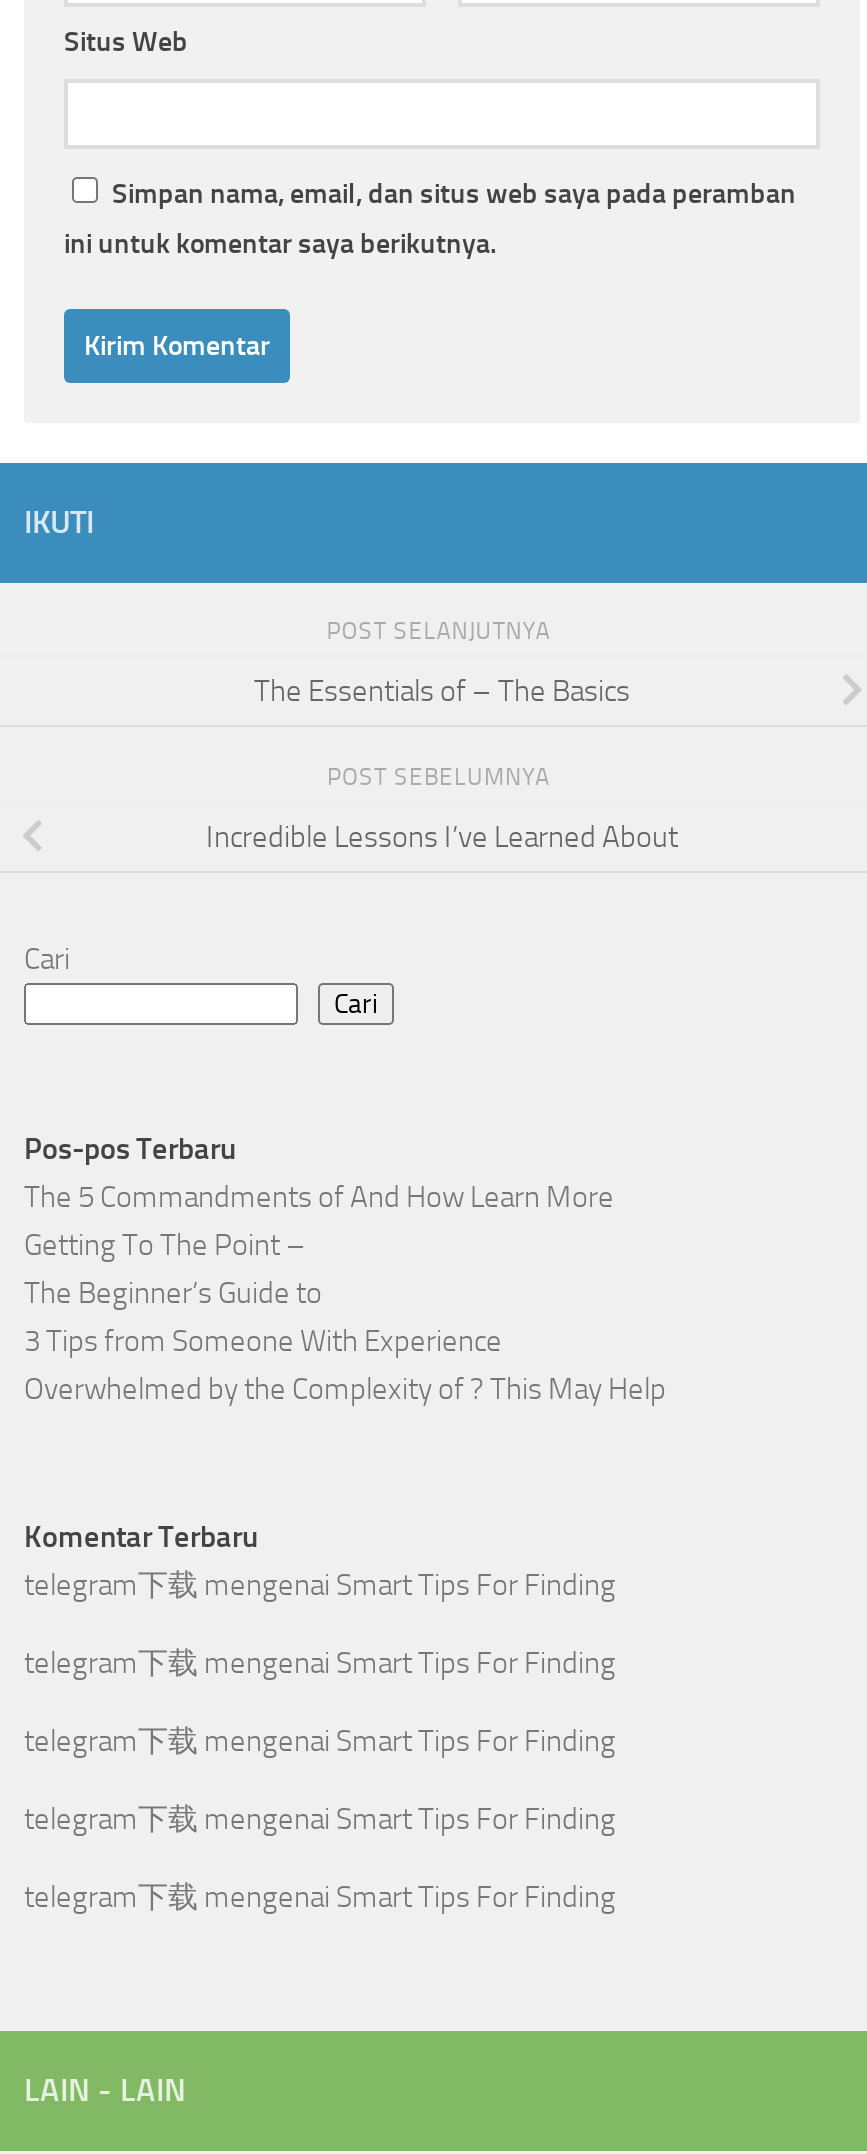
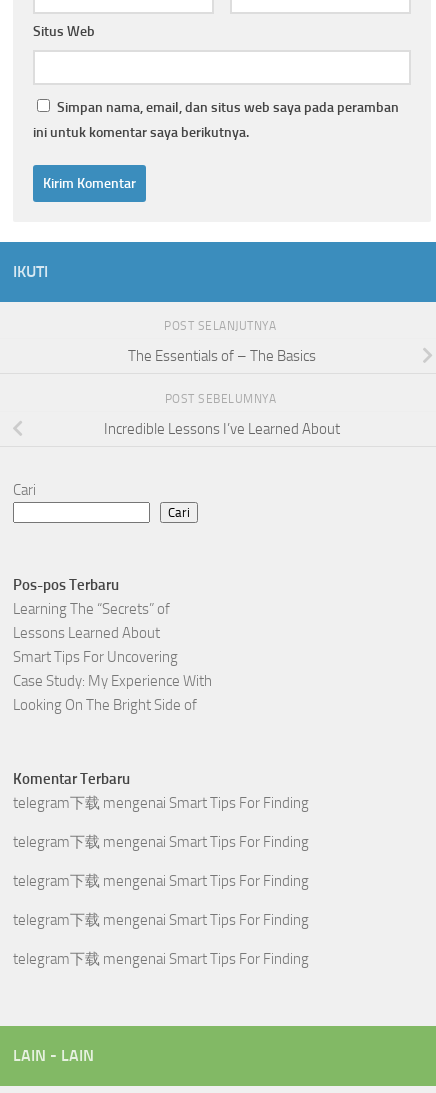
- The 5 Commandments of And How Learn More
- Getting To The Point –
- The Beginner’s Guide to
- 3 Tips from Someone With Experience
- Overwhelmed by the Complexity of ? This May Help
+ Learning The “Secrets” of
+ Lessons Learned About
+ Smart Tips For Uncovering
+ Case Study: My Experience With
+ Looking On The Bright Side of
